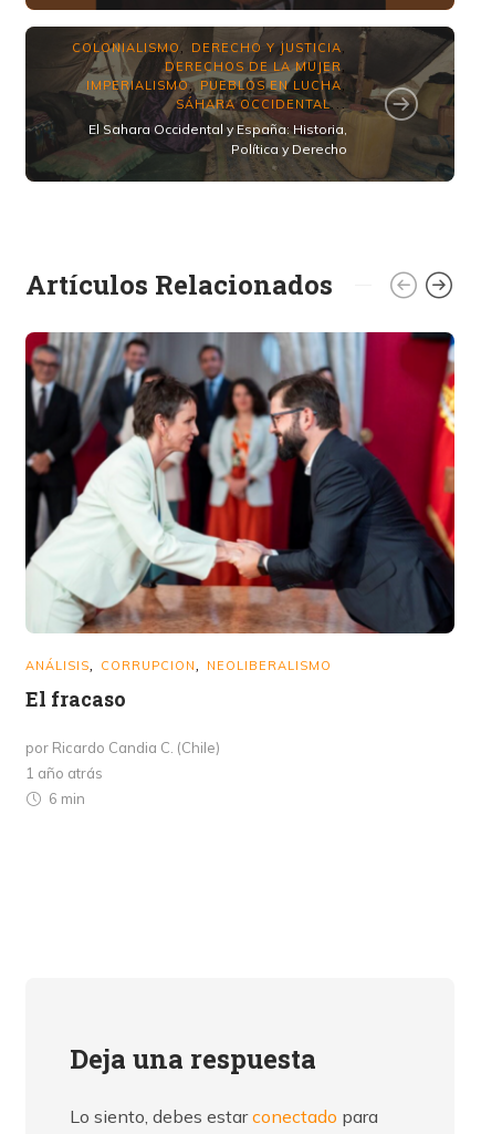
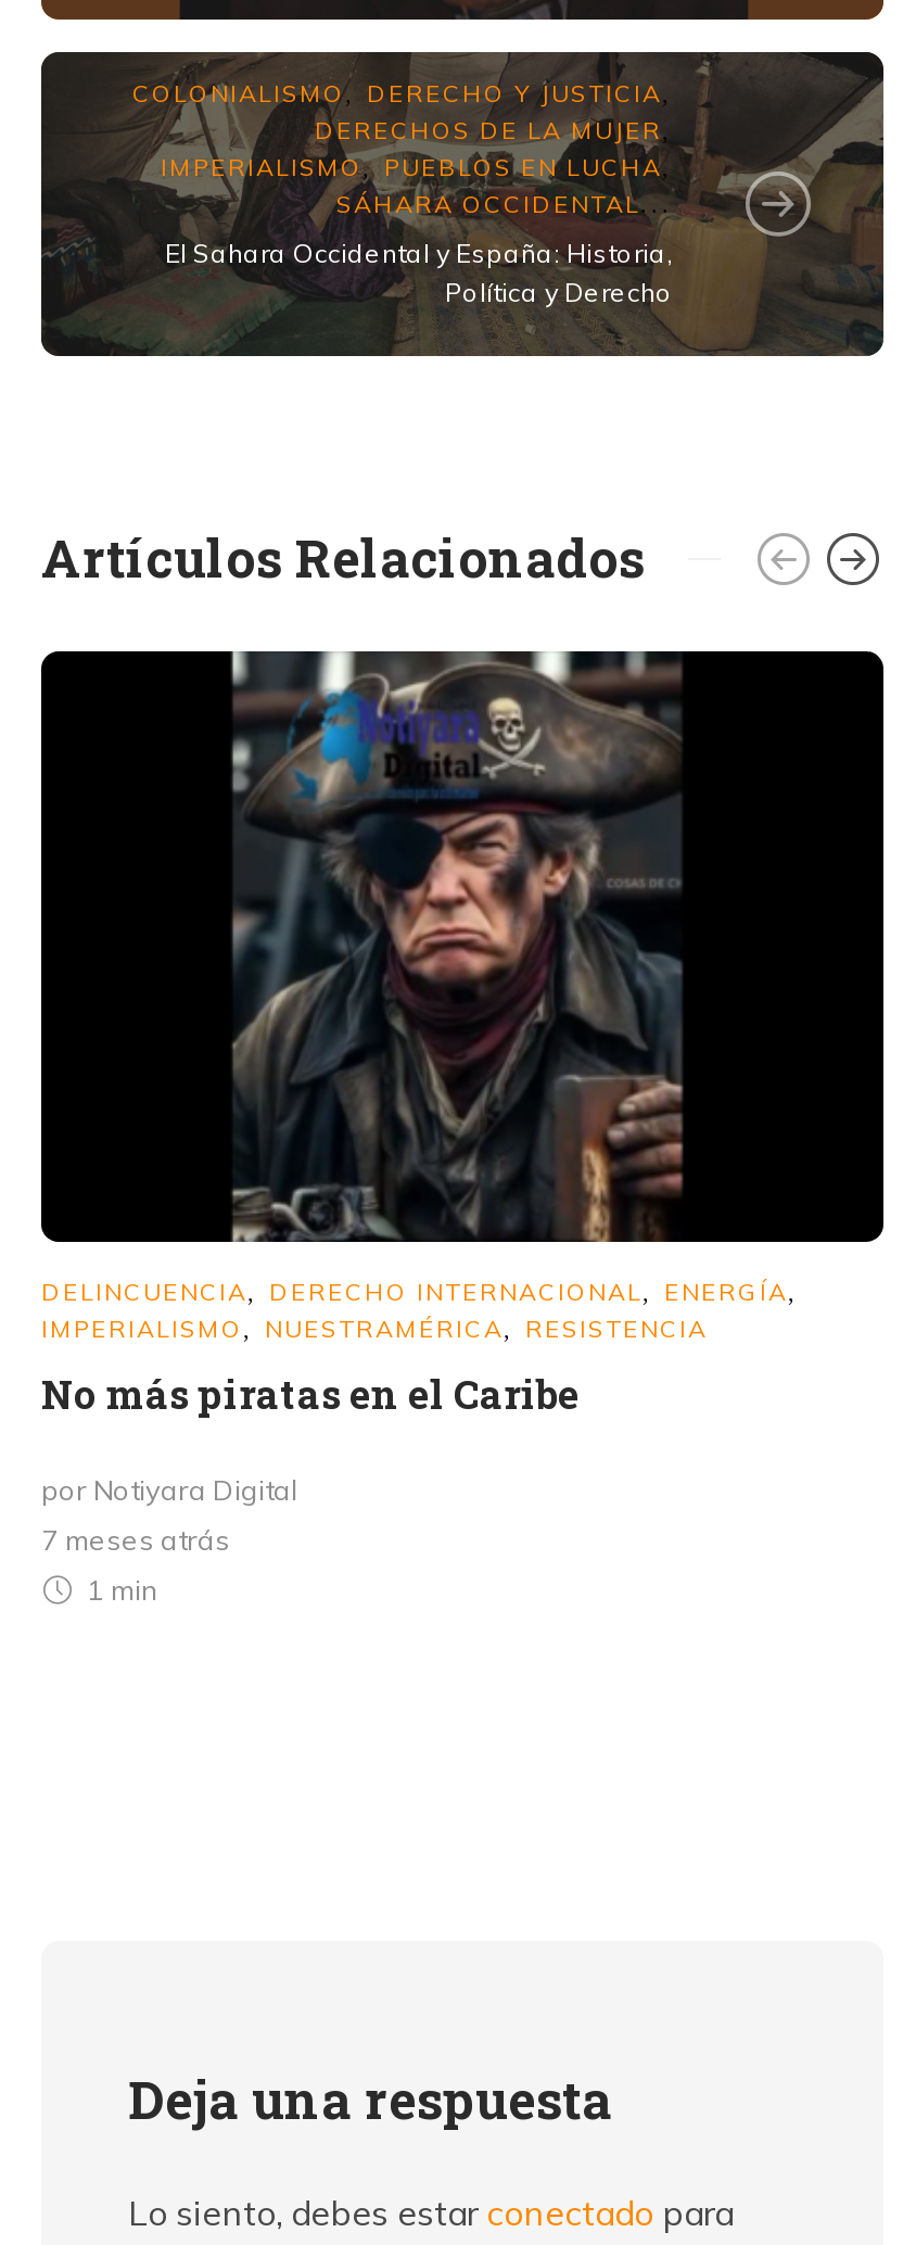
- [image]
- ANÁLISIS, CORRUPCION, NEOLIBERALISMO
+ [image]
+ DELINCUENCIA, DERECHO INTERNACIONAL, ENERGÍA,
+ IMPERIALISMO, NUESTRAMÉRICA, RESISTENCIA

- El fracaso
+ No más piratas en el Caribe

- por Ricardo Candia C. (Chile)
- 1 año atrás
- 6 min
+ por Notiyara Digital
+ 7 meses atrás
+ 1 min
